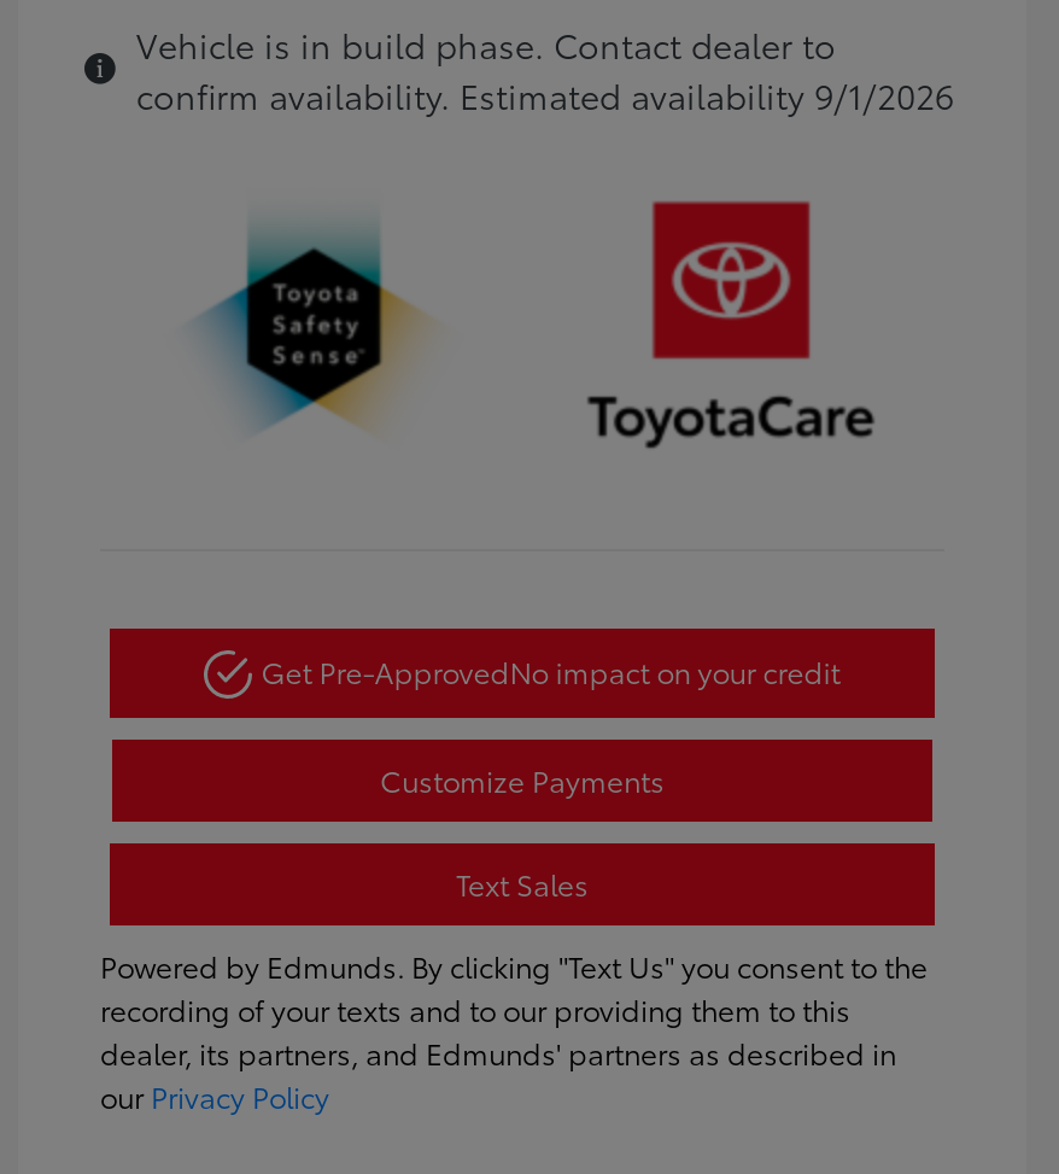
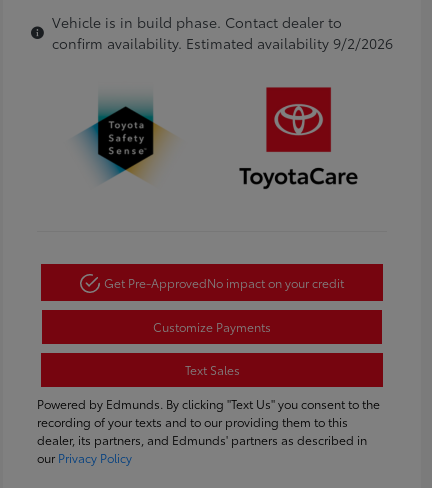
- confirm availability. Estimated availability 9/1/2026
+ confirm availability. Estimated availability 9/2/2026
